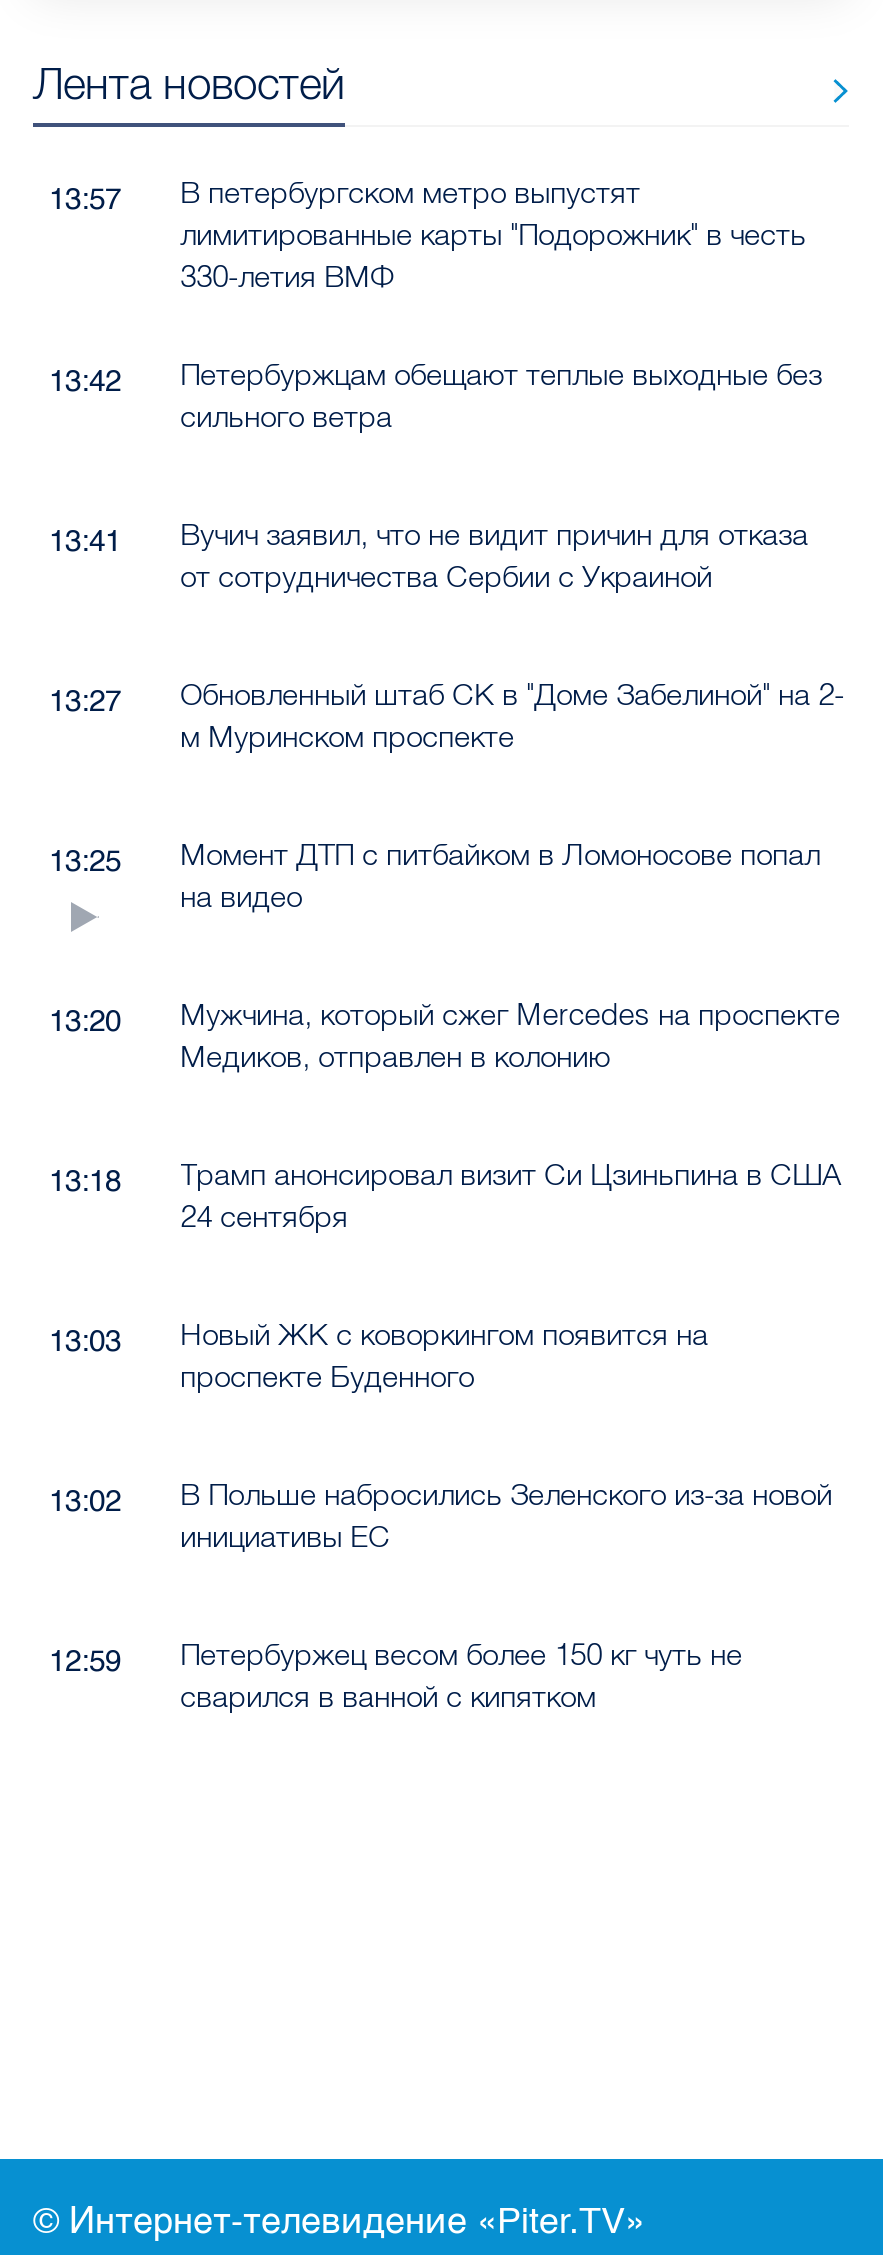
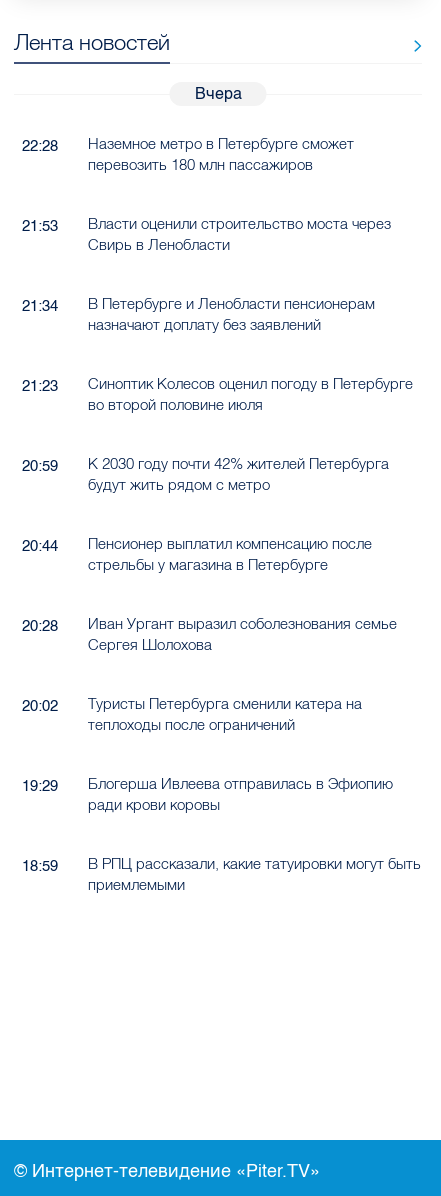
- 13:57
- В петербургском метро выпустят
- лимитированные карты "Подорожник" в честь
- 330-летия ВМФ
- 13:42
- Петербуржцам обещают теплые выходные без
- сильного ветра
- 13:41
- Вучич заявил, что не видит причин для отказа
- от сотрудничества Сербии с Украиной
- 13:27
- Обновленный штаб СК в "Доме Забелиной" на 2-
- м Муринском проспекте
- 13:25
- Момент ДТП с питбайком в Ломоносове попал
- на видео
- 13:20
- Мужчина, который сжег Mercedes на проспекте
- Медиков, отправлен в колонию
- 13:18
- Трамп анонсировал визит Си Цзиньпина в США
- 24 сентября
- 13:03
- Новый ЖК с коворкингом появится на
- проспекте Буденного
- 13:02
- В Польше набросились Зеленского из-за новой
- инициативы ЕС
- 12:59
- Петербуржец весом более 150 кг чуть не
- сварился в ванной с кипятком
+ Вчера
+ 22:28
+ Наземное метро в Петербурге сможет
+ перевозить 180 млн пассажиров
+ 21:53
+ Власти оценили строительство моста через
+ Свирь в Ленобласти
+ 21:34
+ В Петербурге и Ленобласти пенсионерам
+ назначают доплату без заявлений
+ 21:23
+ Синоптик Колесов оценил погоду в Петербурге
+ во второй половине июля
+ 20:59
+ К 2030 году почти 42% жителей Петербурга
+ будут жить рядом с метро
+ 20:44
+ Пенсионер выплатил компенсацию после
+ стрельбы у магазина в Петербурге
+ 20:28
+ Иван Ургант выразил соболезнования семье
+ Сергея Шолохова
+ 20:02
+ Туристы Петербурга сменили катера на
+ теплоходы после ограничений
+ 19:29
+ Блогерша Ивлеева отправилась в Эфиопию
+ ради крови коровы
+ 18:59
+ В РПЦ рассказали, какие татуировки могут быть
+ приемлемыми
